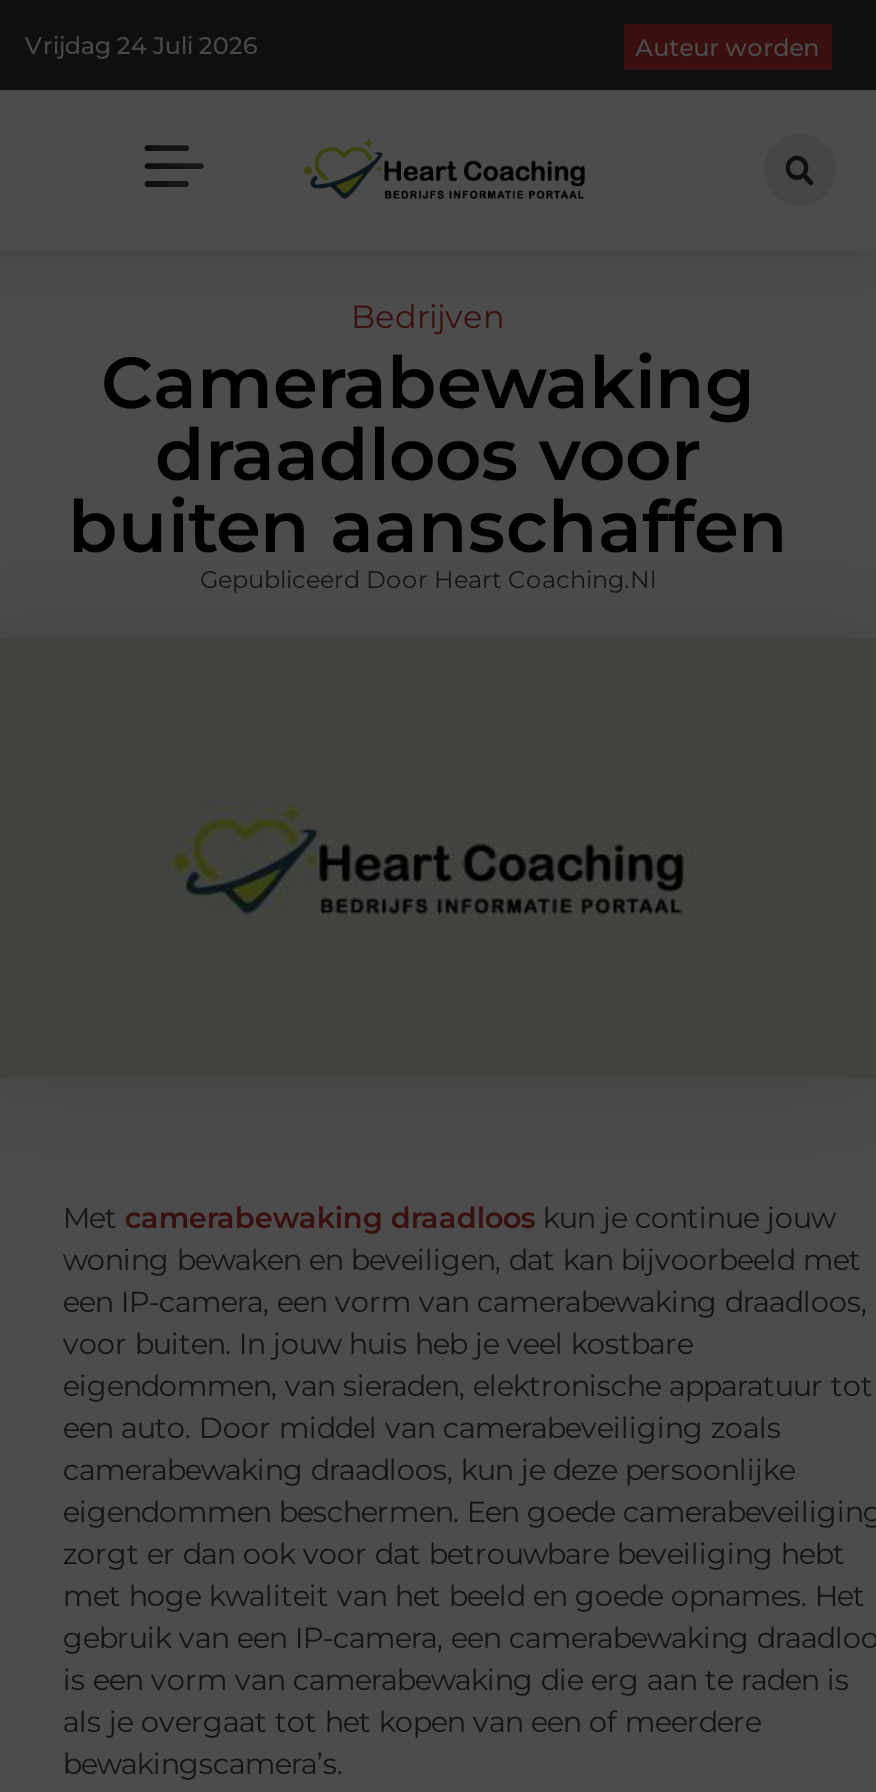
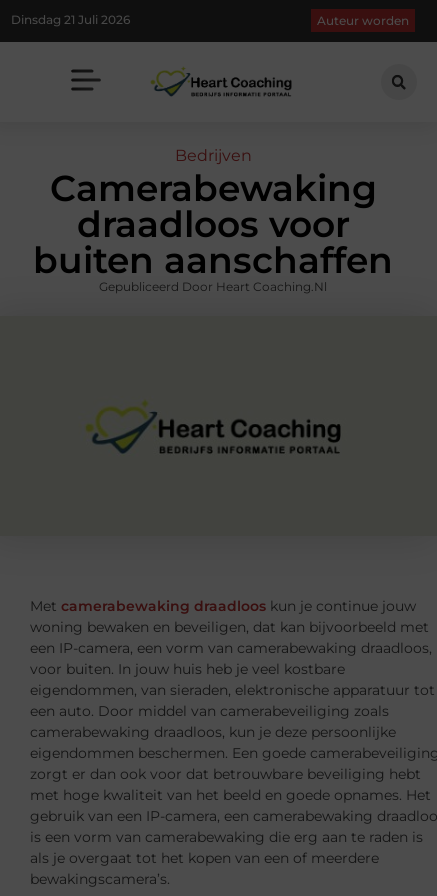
- Vrijdag 24 Juli 2026
+ Dinsdag 21 Juli 2026
